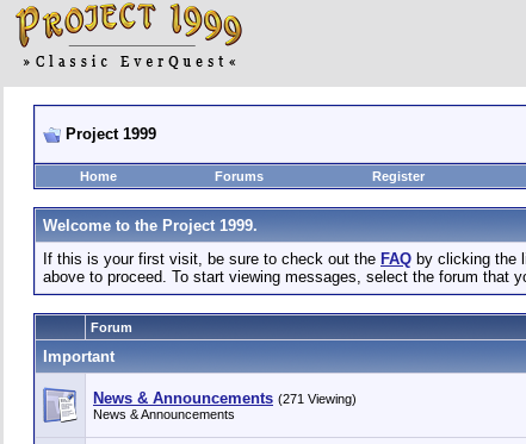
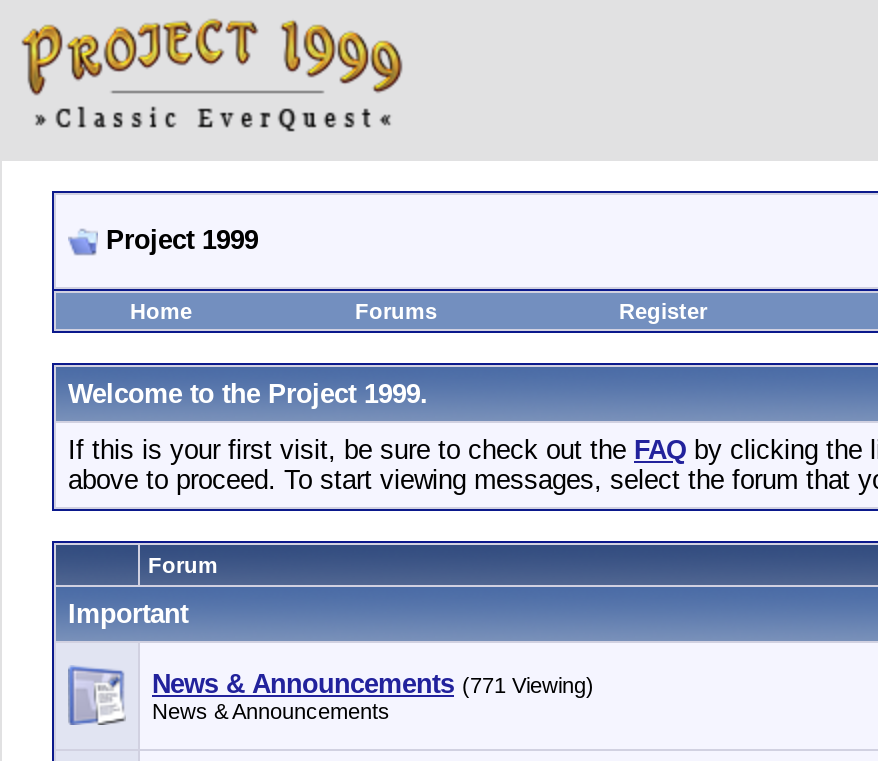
- News & Announcements (271 Viewing)
+ News & Announcements (771 Viewing)
